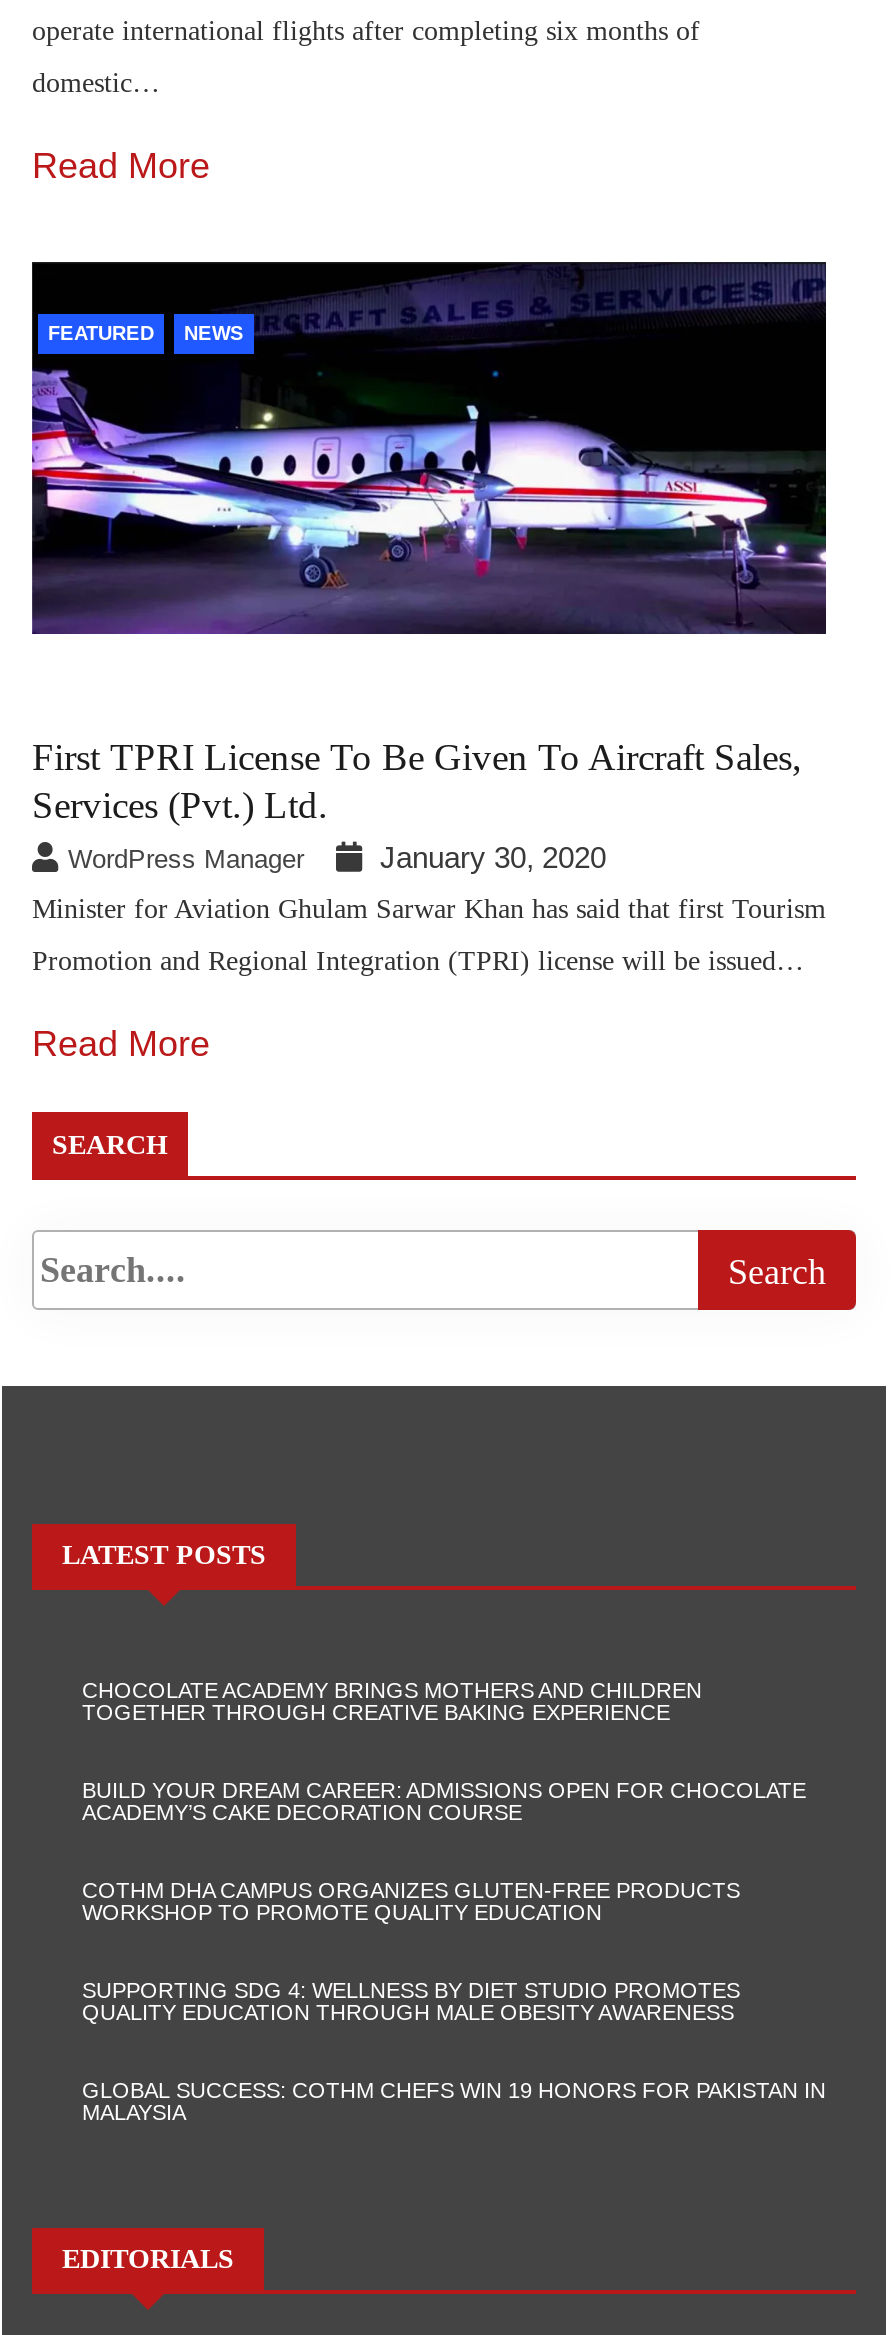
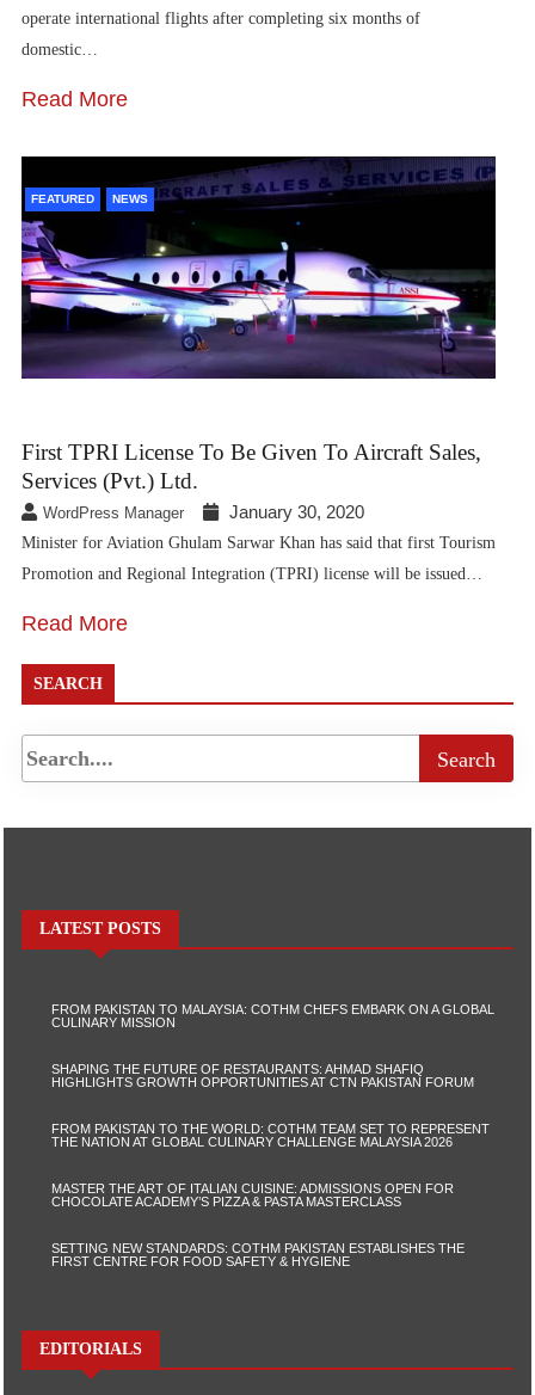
- CHOCOLATE ACADEMY BRINGS MOTHERS AND CHILDREN
- TOGETHER THROUGH CREATIVE BAKING EXPERIENCE
+ FROM PAKISTAN TO MALAYSIA: COTHM CHEFS EMBARK ON A GLOBAL
+ CULINARY MISSION

- BUILD YOUR DREAM CAREER: ADMISSIONS OPEN FOR CHOCOLATE
- ACADEMY’S CAKE DECORATION COURSE
+ SHAPING THE FUTURE OF RESTAURANTS: AHMAD SHAFIQ
+ HIGHLIGHTS GROWTH OPPORTUNITIES AT CTN PAKISTAN FORUM

- COTHM DHA CAMPUS ORGANIZES GLUTEN-FREE PRODUCTS
- WORKSHOP TO PROMOTE QUALITY EDUCATION
+ FROM PAKISTAN TO THE WORLD: COTHM TEAM SET TO REPRESENT
+ THE NATION AT GLOBAL CULINARY CHALLENGE MALAYSIA 2026

- SUPPORTING SDG 4: WELLNESS BY DIET STUDIO PROMOTES
- QUALITY EDUCATION THROUGH MALE OBESITY AWARENESS
+ MASTER THE ART OF ITALIAN CUISINE: ADMISSIONS OPEN FOR
+ CHOCOLATE ACADEMY’S PIZZA & PASTA MASTERCLASS

- GLOBAL SUCCESS: COTHM CHEFS WIN 19 HONORS FOR PAKISTAN IN
- MALAYSIA
+ SETTING NEW STANDARDS: COTHM PAKISTAN ESTABLISHES THE
+ FIRST CENTRE FOR FOOD SAFETY & HYGIENE
